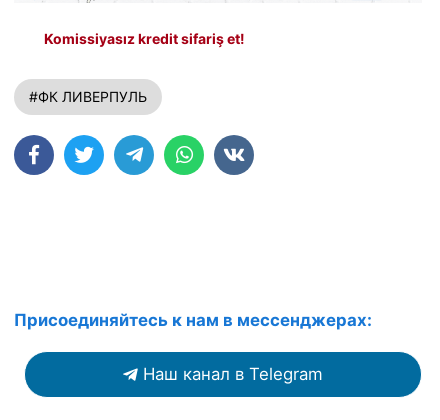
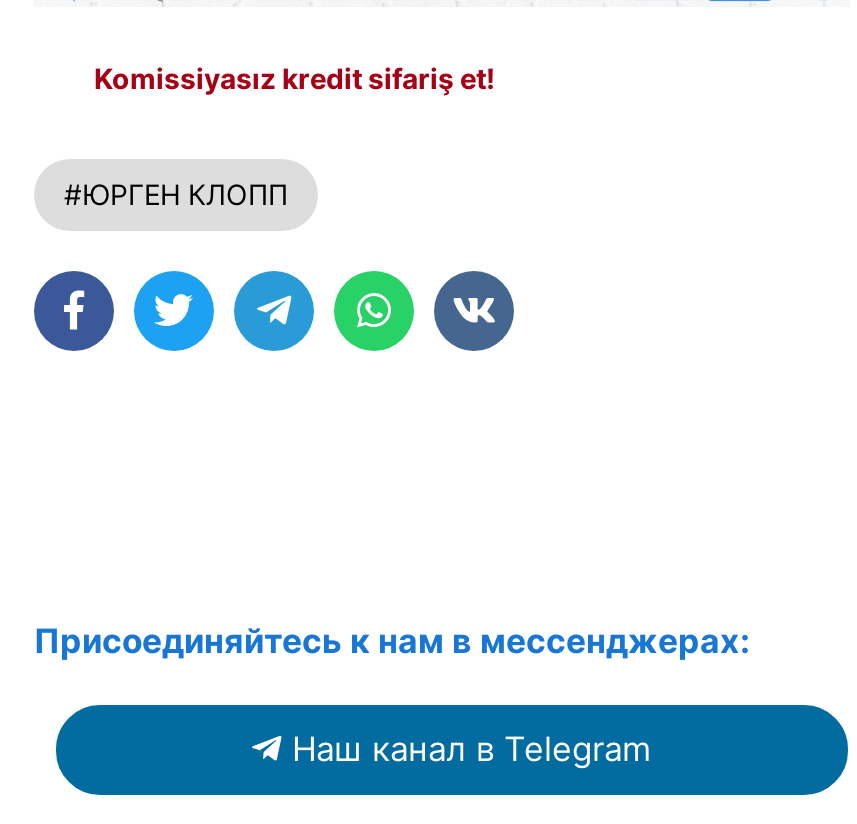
- #ФК ЛИВЕРПУЛЬ
+ #ЮРГЕН КЛОПП
